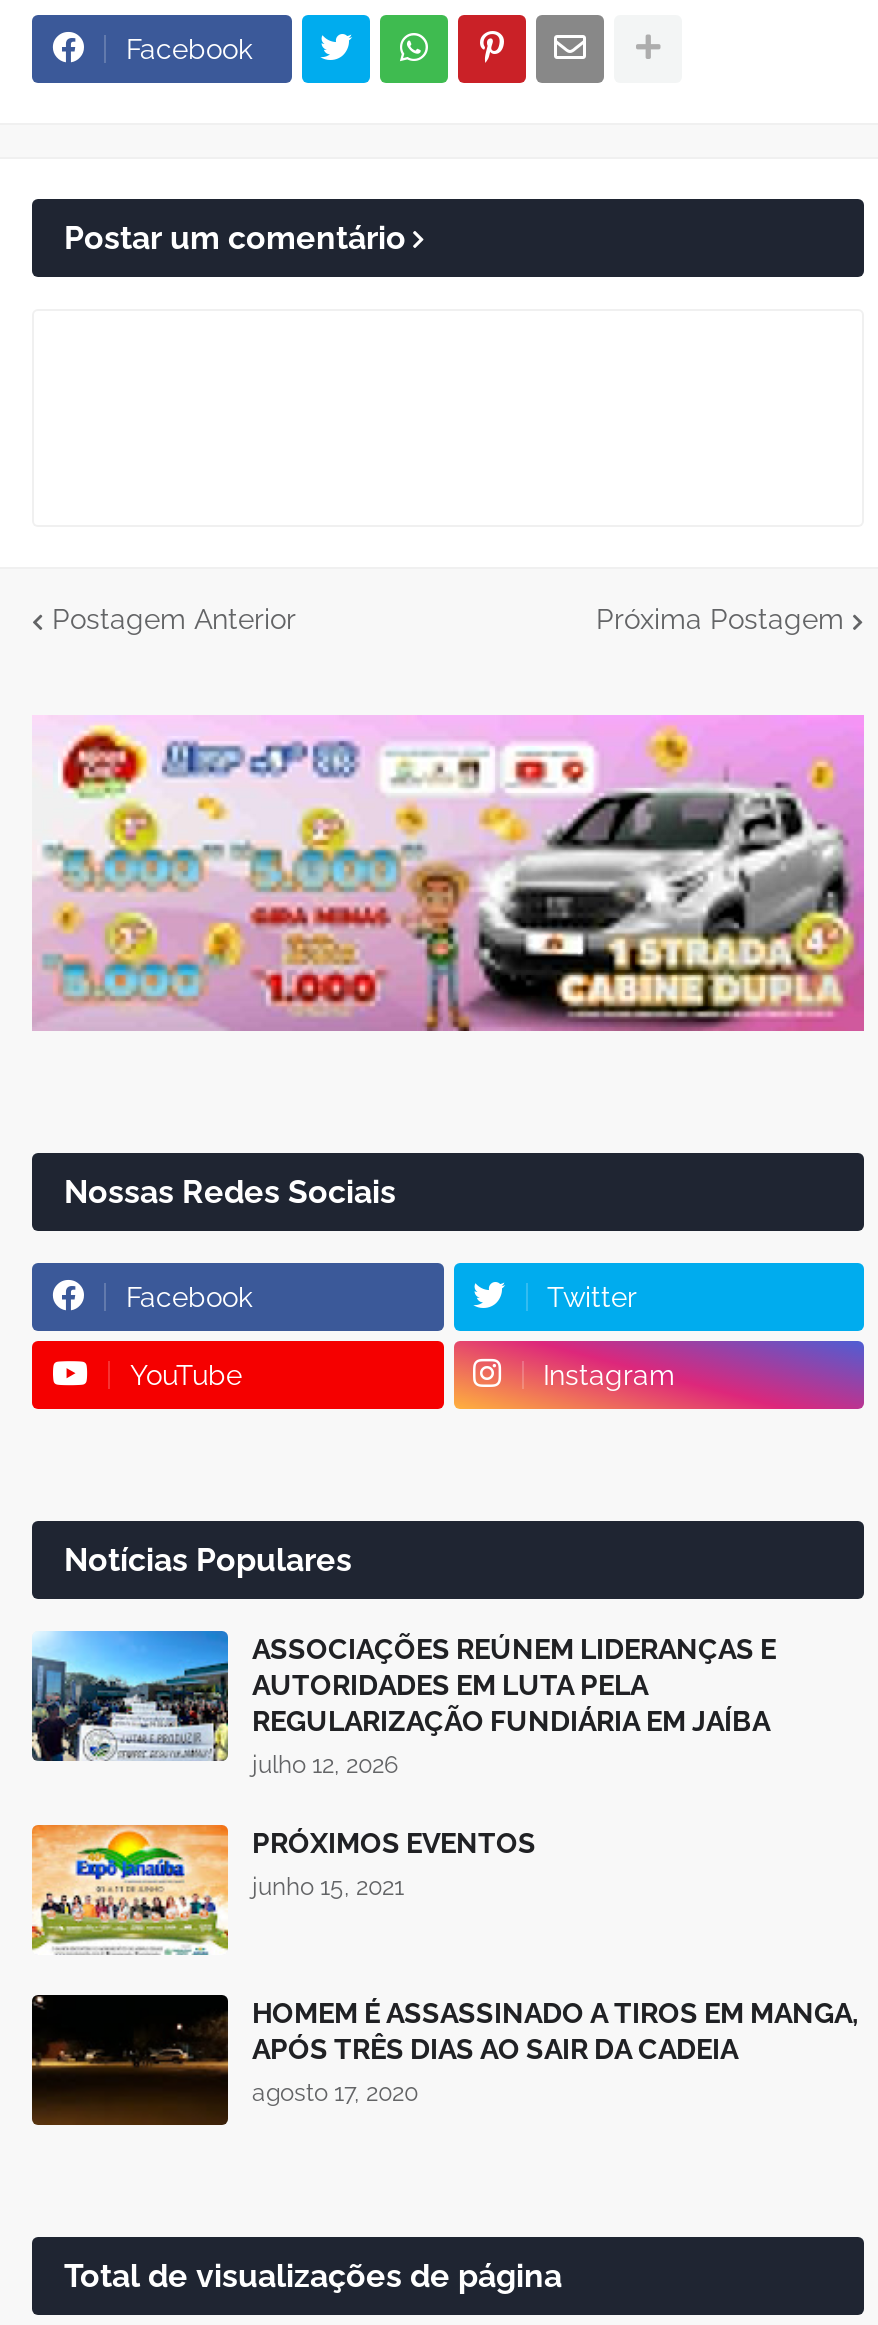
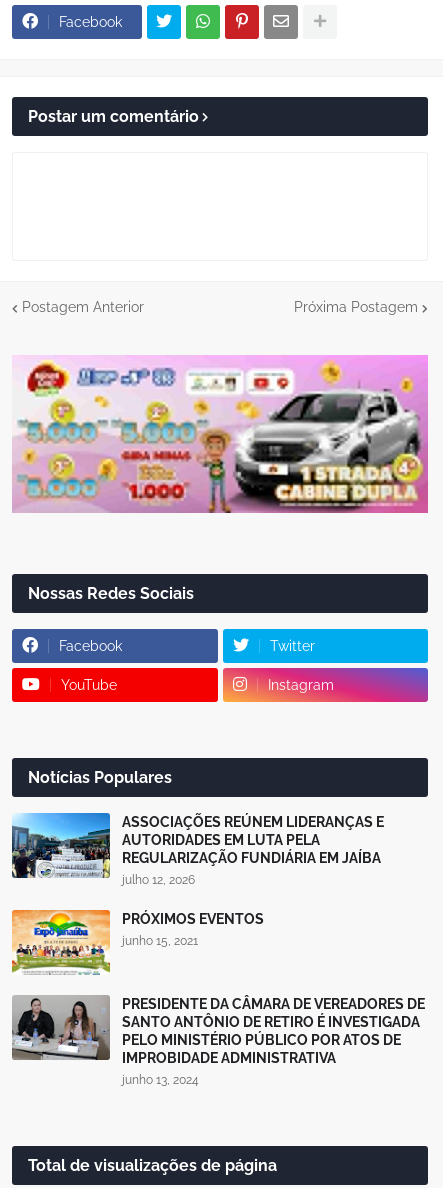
- [image]
- HOMEM É ASSASSINADO A TIROS EM MANGA,
- APÓS TRÊS DIAS AO SAIR DA CADEIA
- agosto 17, 2020
+ [image]
+ PRESIDENTE DA CÂMARA DE VEREADORES DE
+ SANTO ANTÔNIO DE RETIRO É INVESTIGADA
+ PELO MINISTÉRIO PÚBLICO POR ATOS DE
+ IMPROBIDADE ADMINISTRATIVA
+ junho 13, 2024
